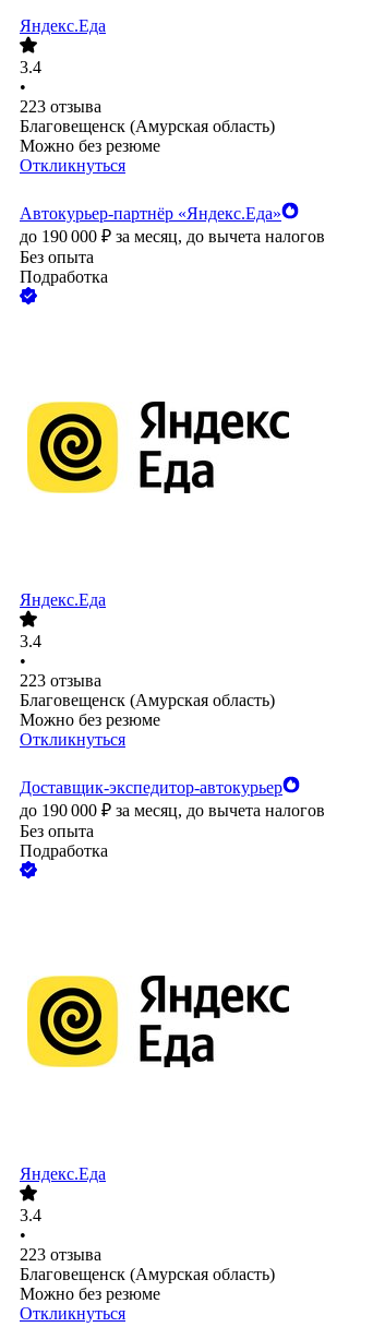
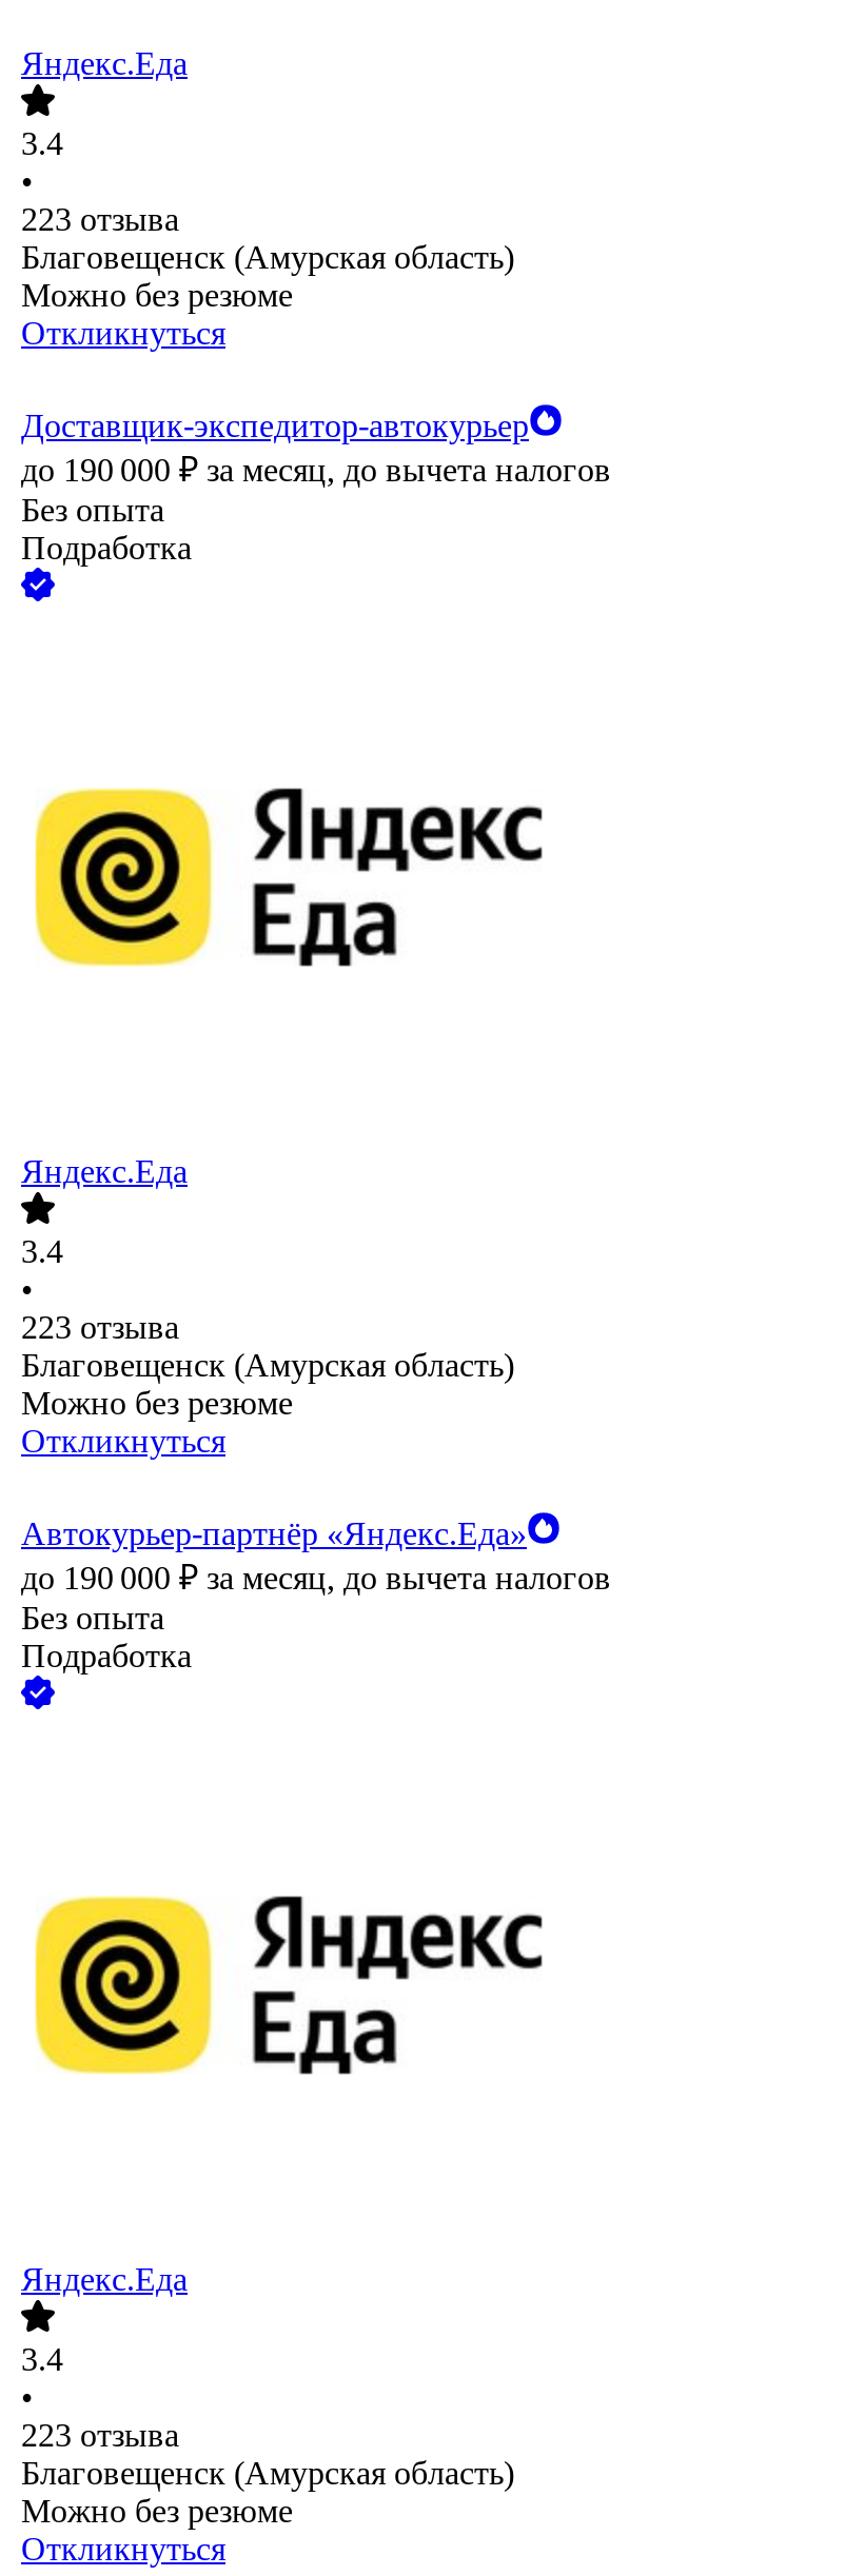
moved down: Автокурьер‑партнёр «Яндекс.Еда»

moved up: Доставщик-экспедитор-автокурьер
